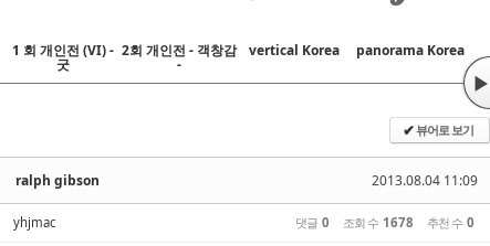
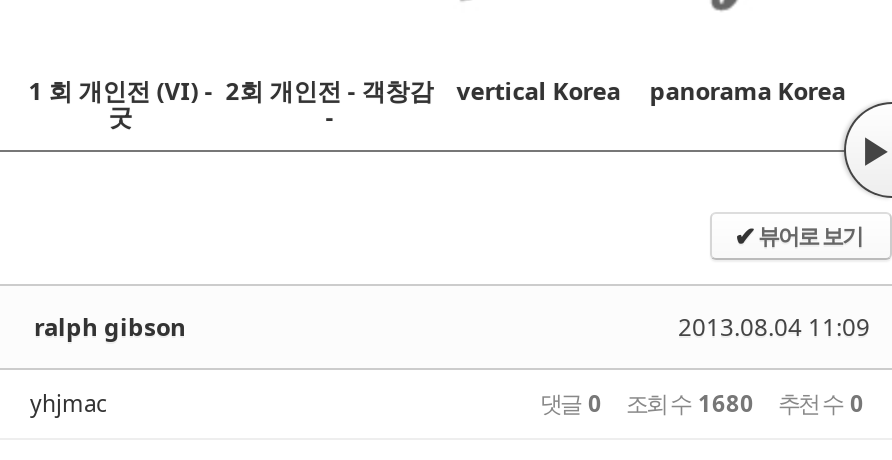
- 댓글 0 조회 수 1678 추천 수 0
+ 댓글 0 조회 수 1680 추천 수 0
